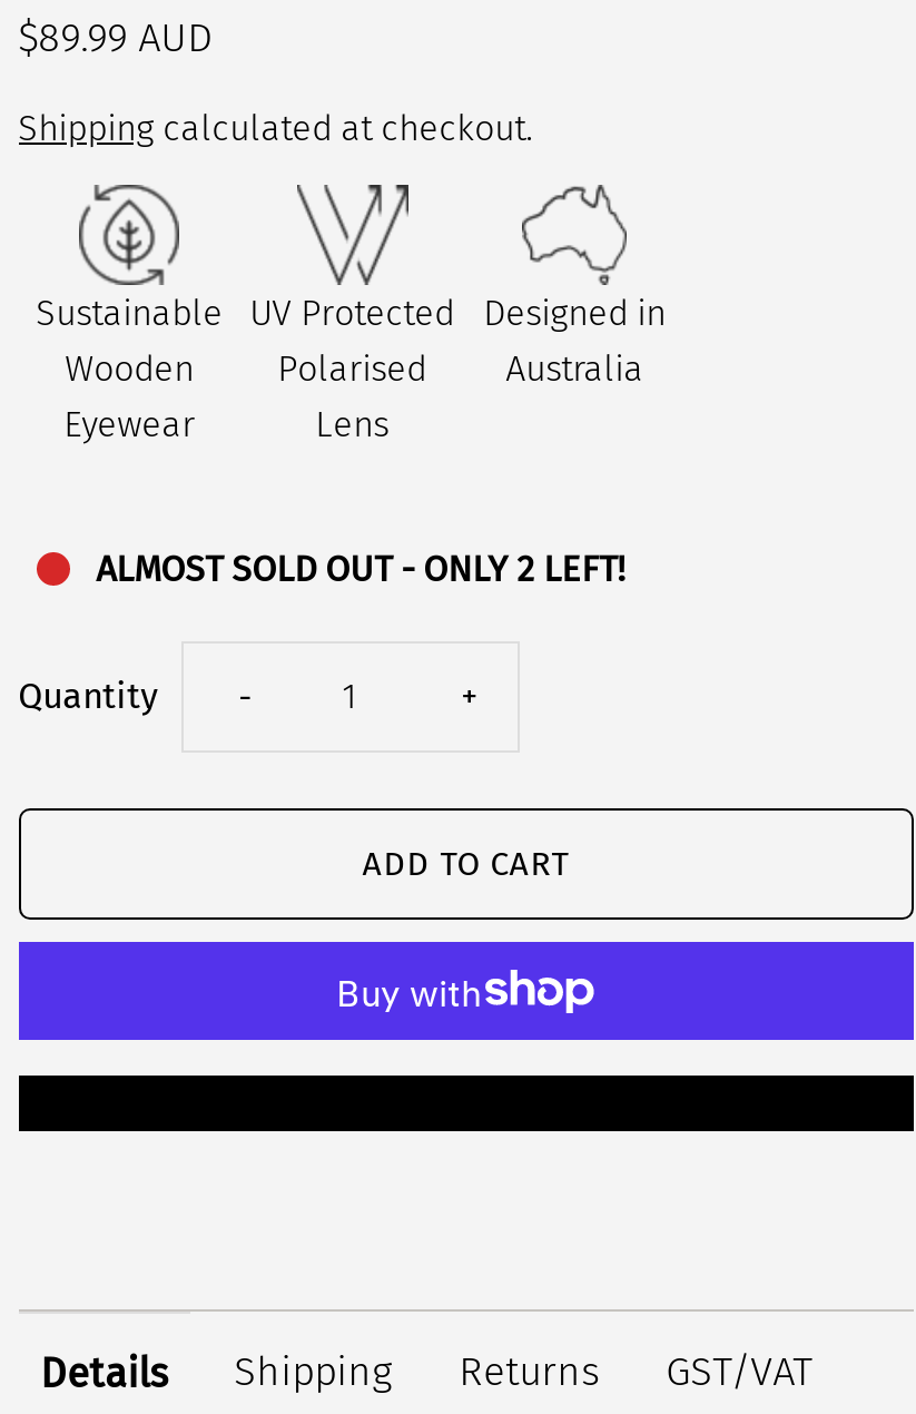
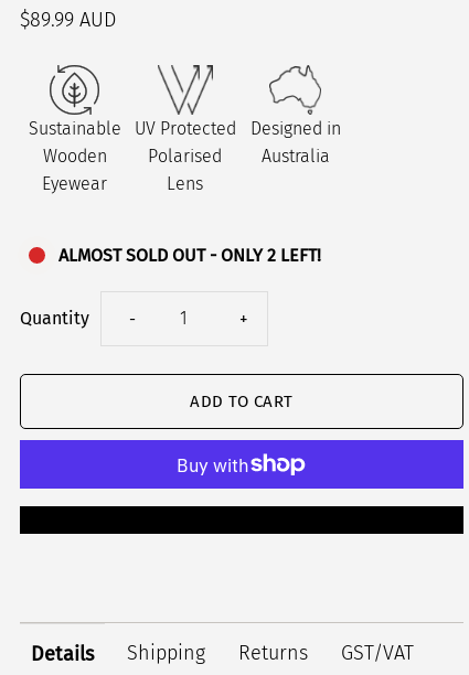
- Shipping calculated at checkout.
